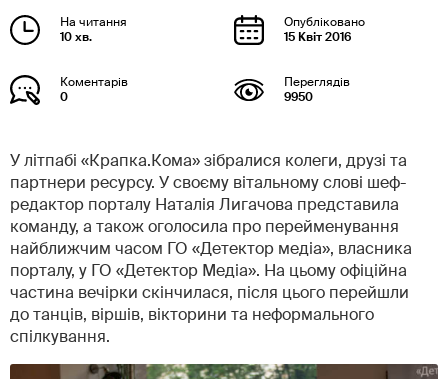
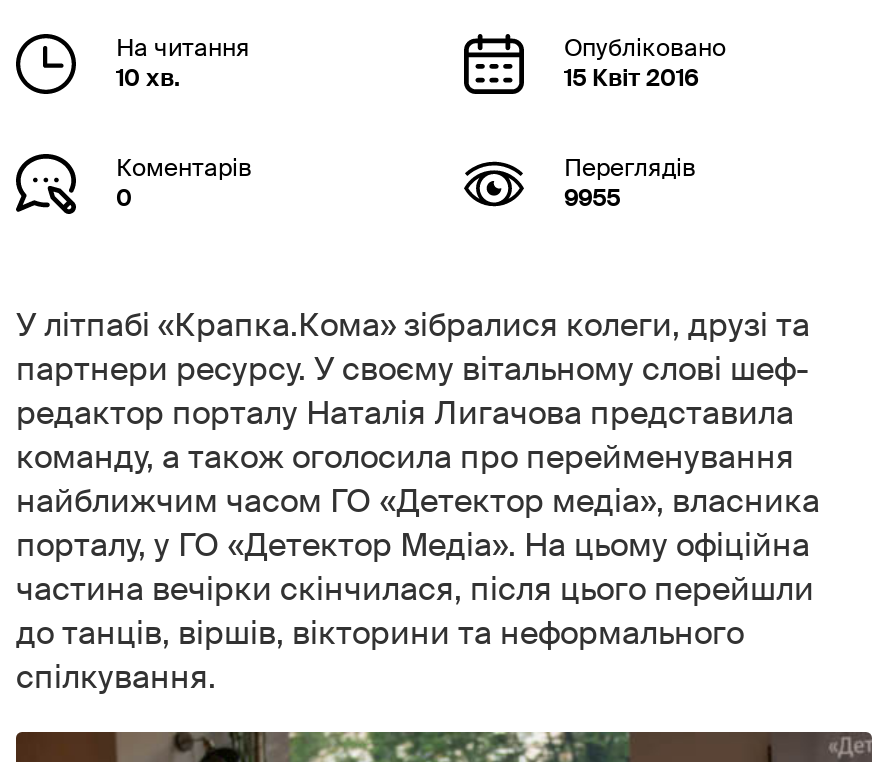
- 9950
+ 9955
